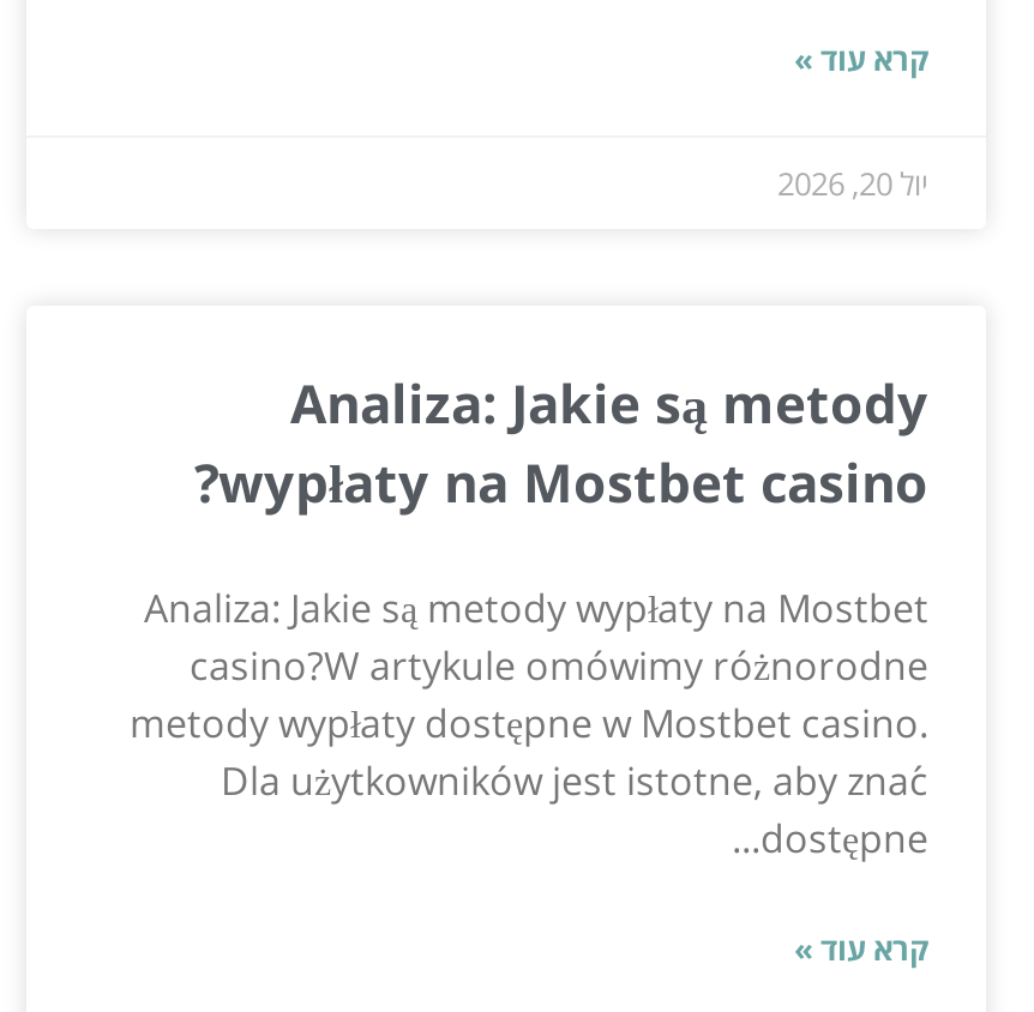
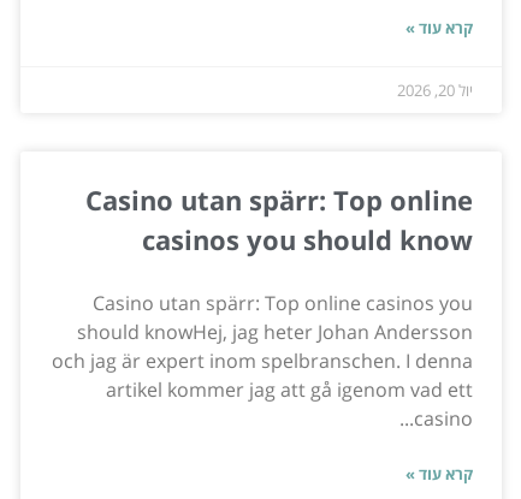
- Analiza: Jakie są metody
- wypłaty na Mostbet casino?
+ Casino utan spärr: Top online
+ casinos you should know

- Analiza: Jakie są metody wypłaty na Mostbet
- casino?W artykule omówimy różnorodne
- metody wypłaty dostępne w Mostbet casino.
- Dla użytkowników jest istotne, aby znać
- dostępne...
+ Casino utan spärr: Top online casinos you
+ should knowHej, jag heter Johan Andersson
+ och jag är expert inom spelbranschen. I denna
+ artikel kommer jag att gå igenom vad ett
+ casino...
